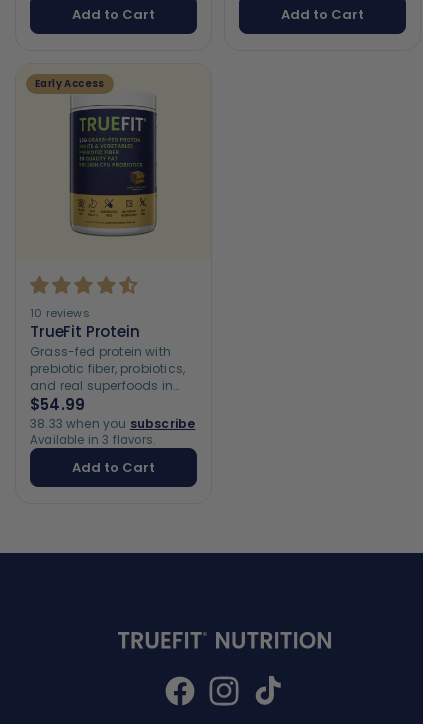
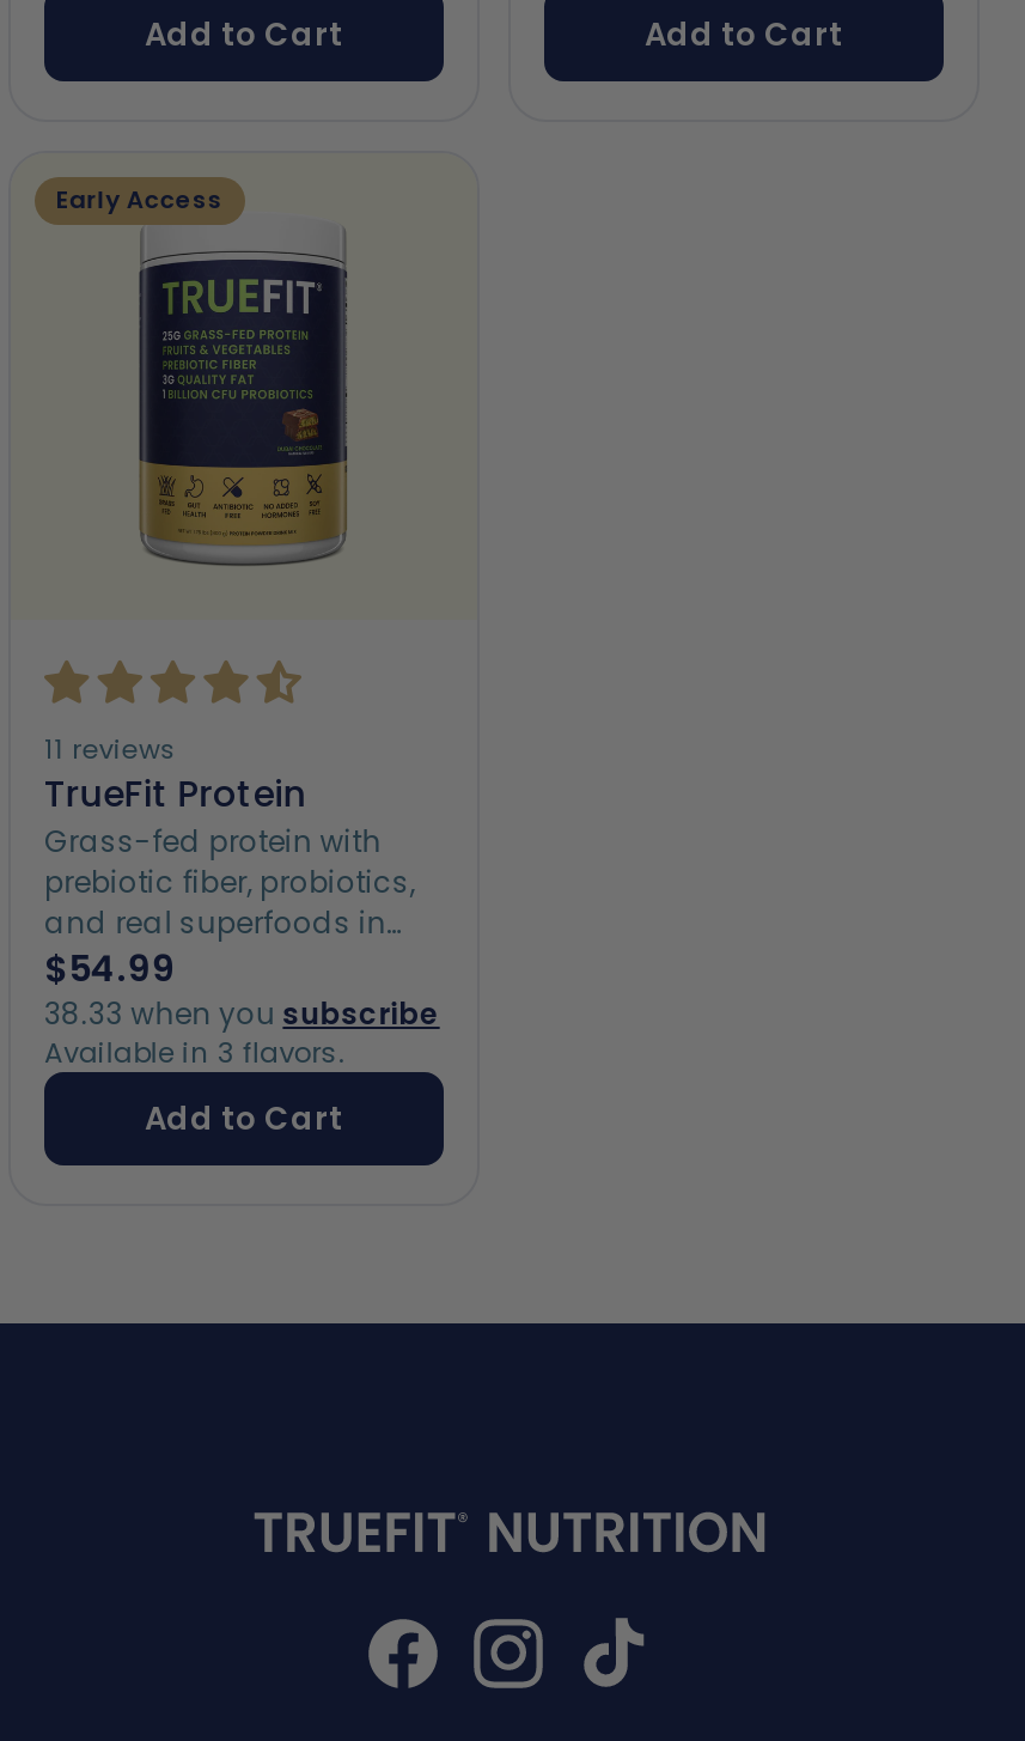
- 10 reviews
+ 11 reviews
